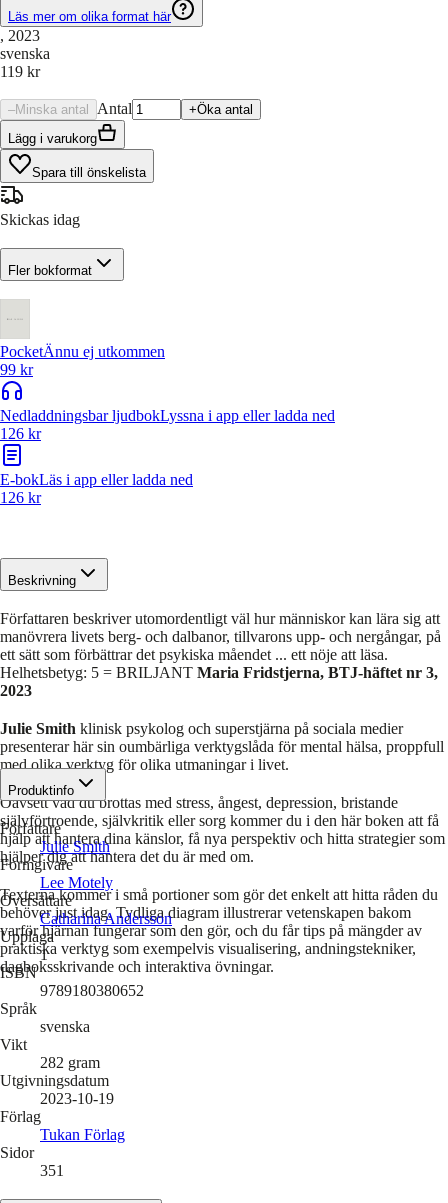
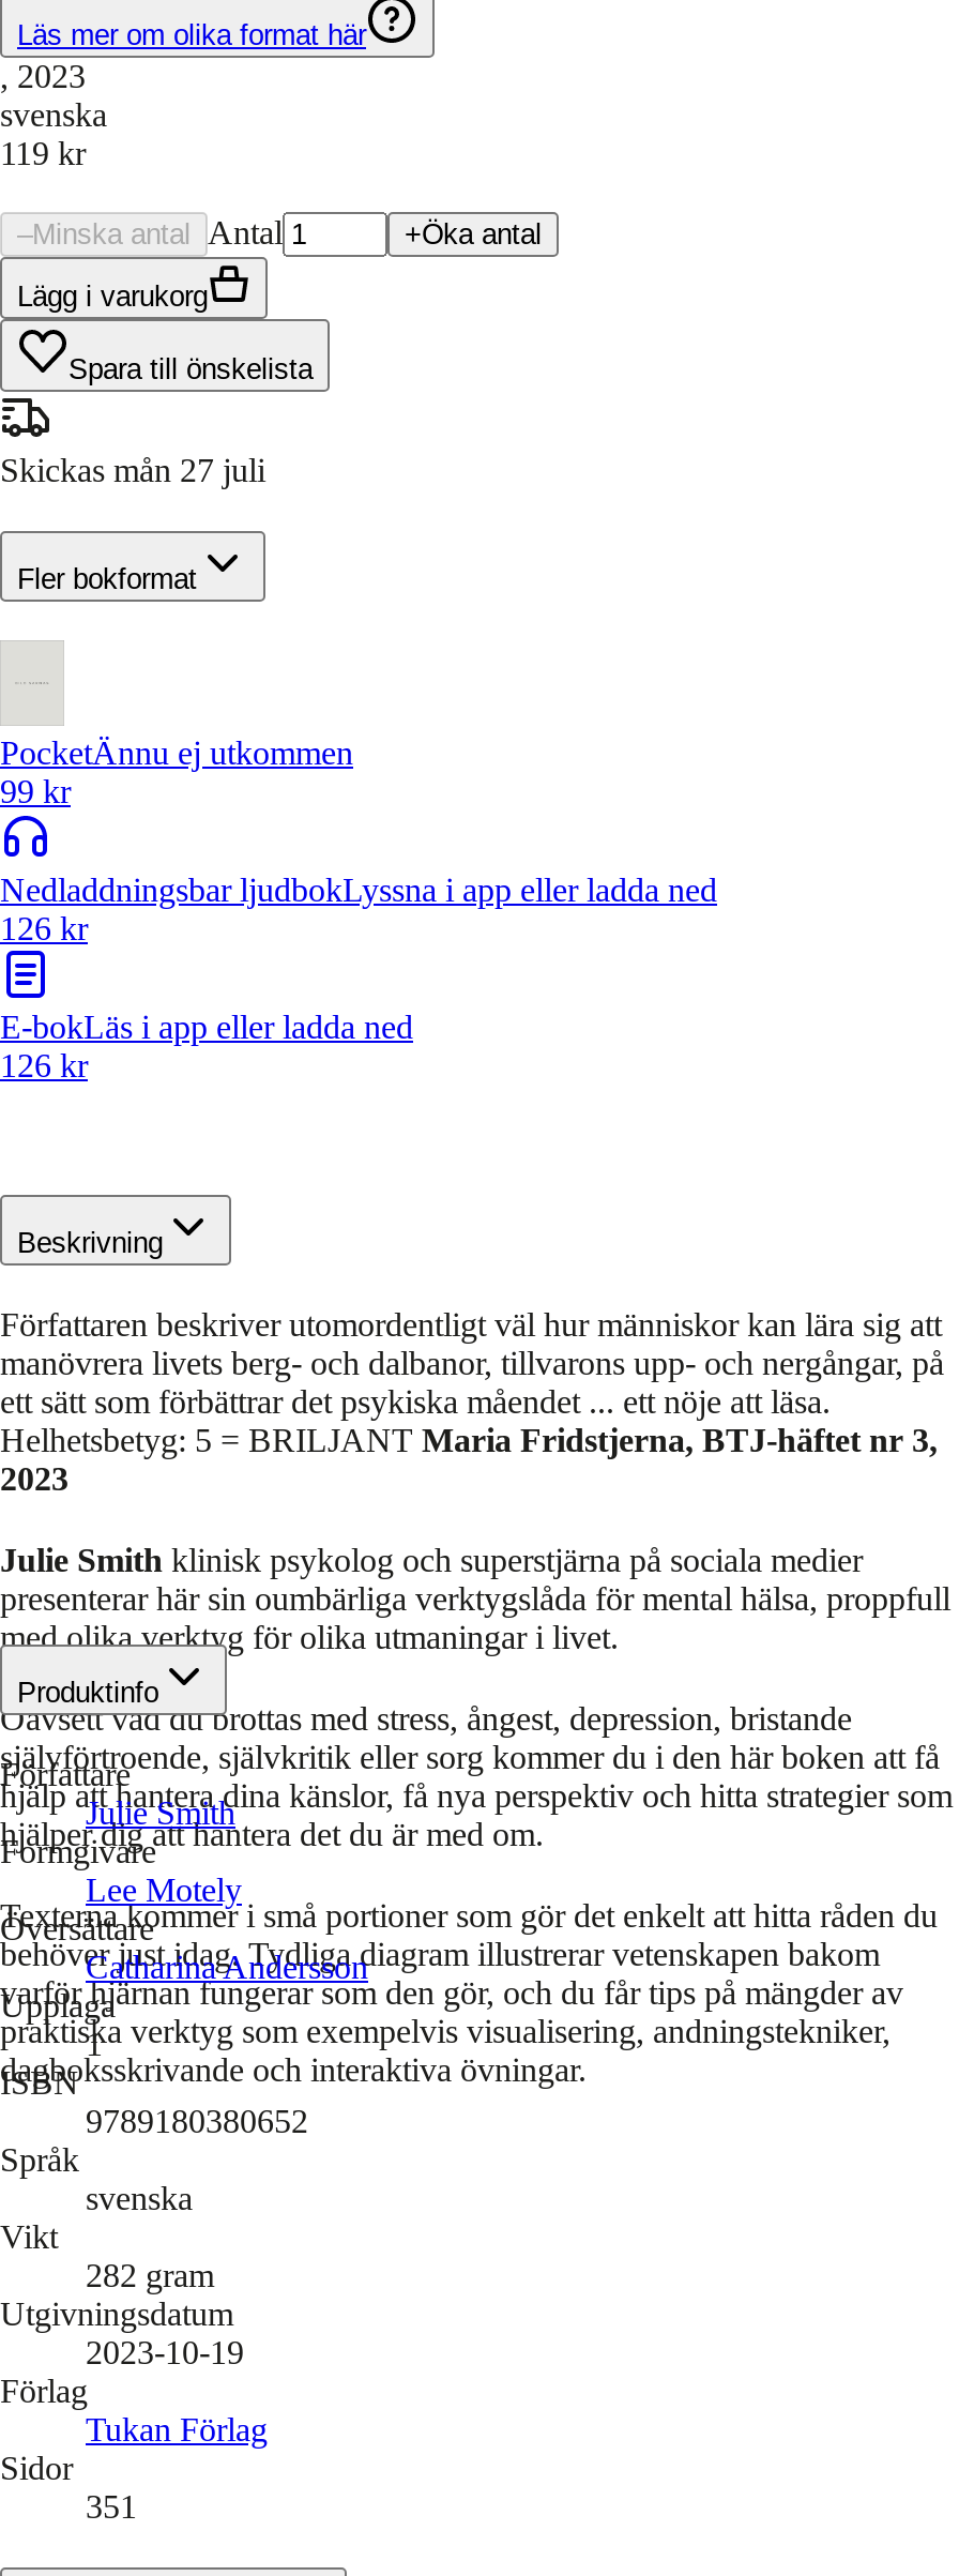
- Skickas idag
+ Skickas mån 27 juli
